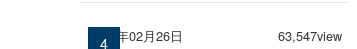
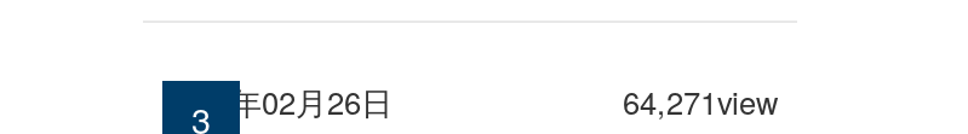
- 63,547view
+ 64,271view
